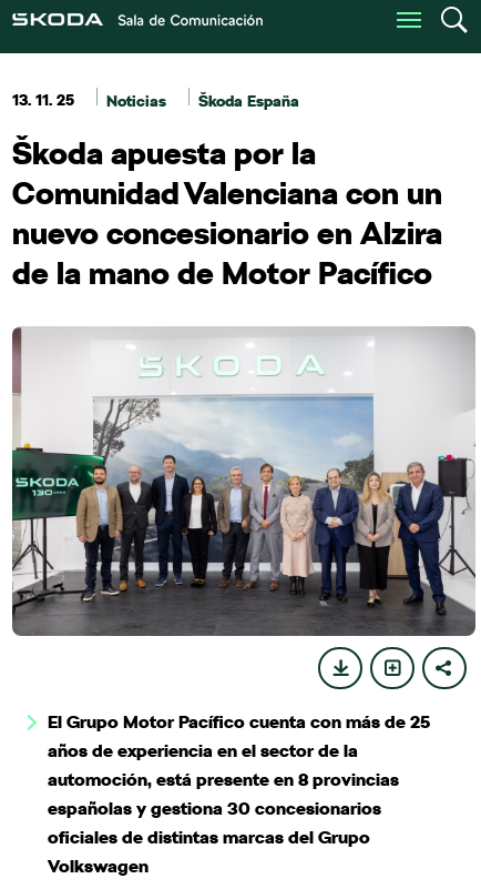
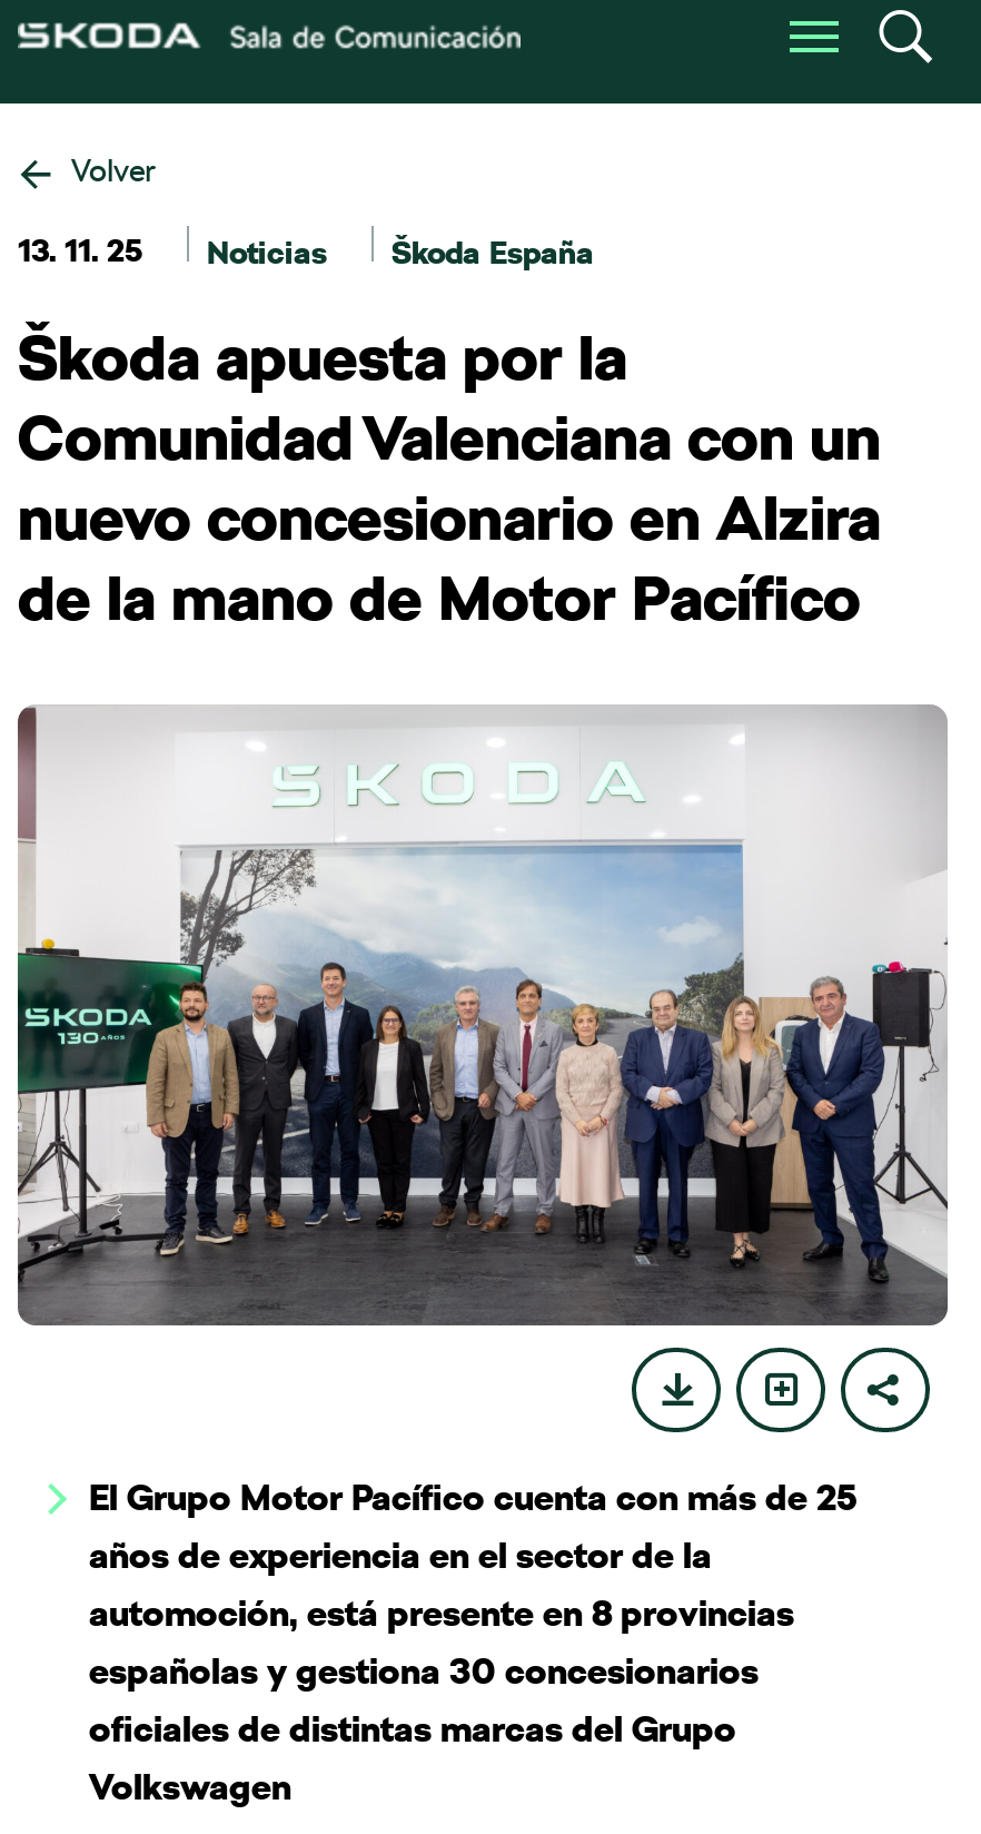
+ Volver
